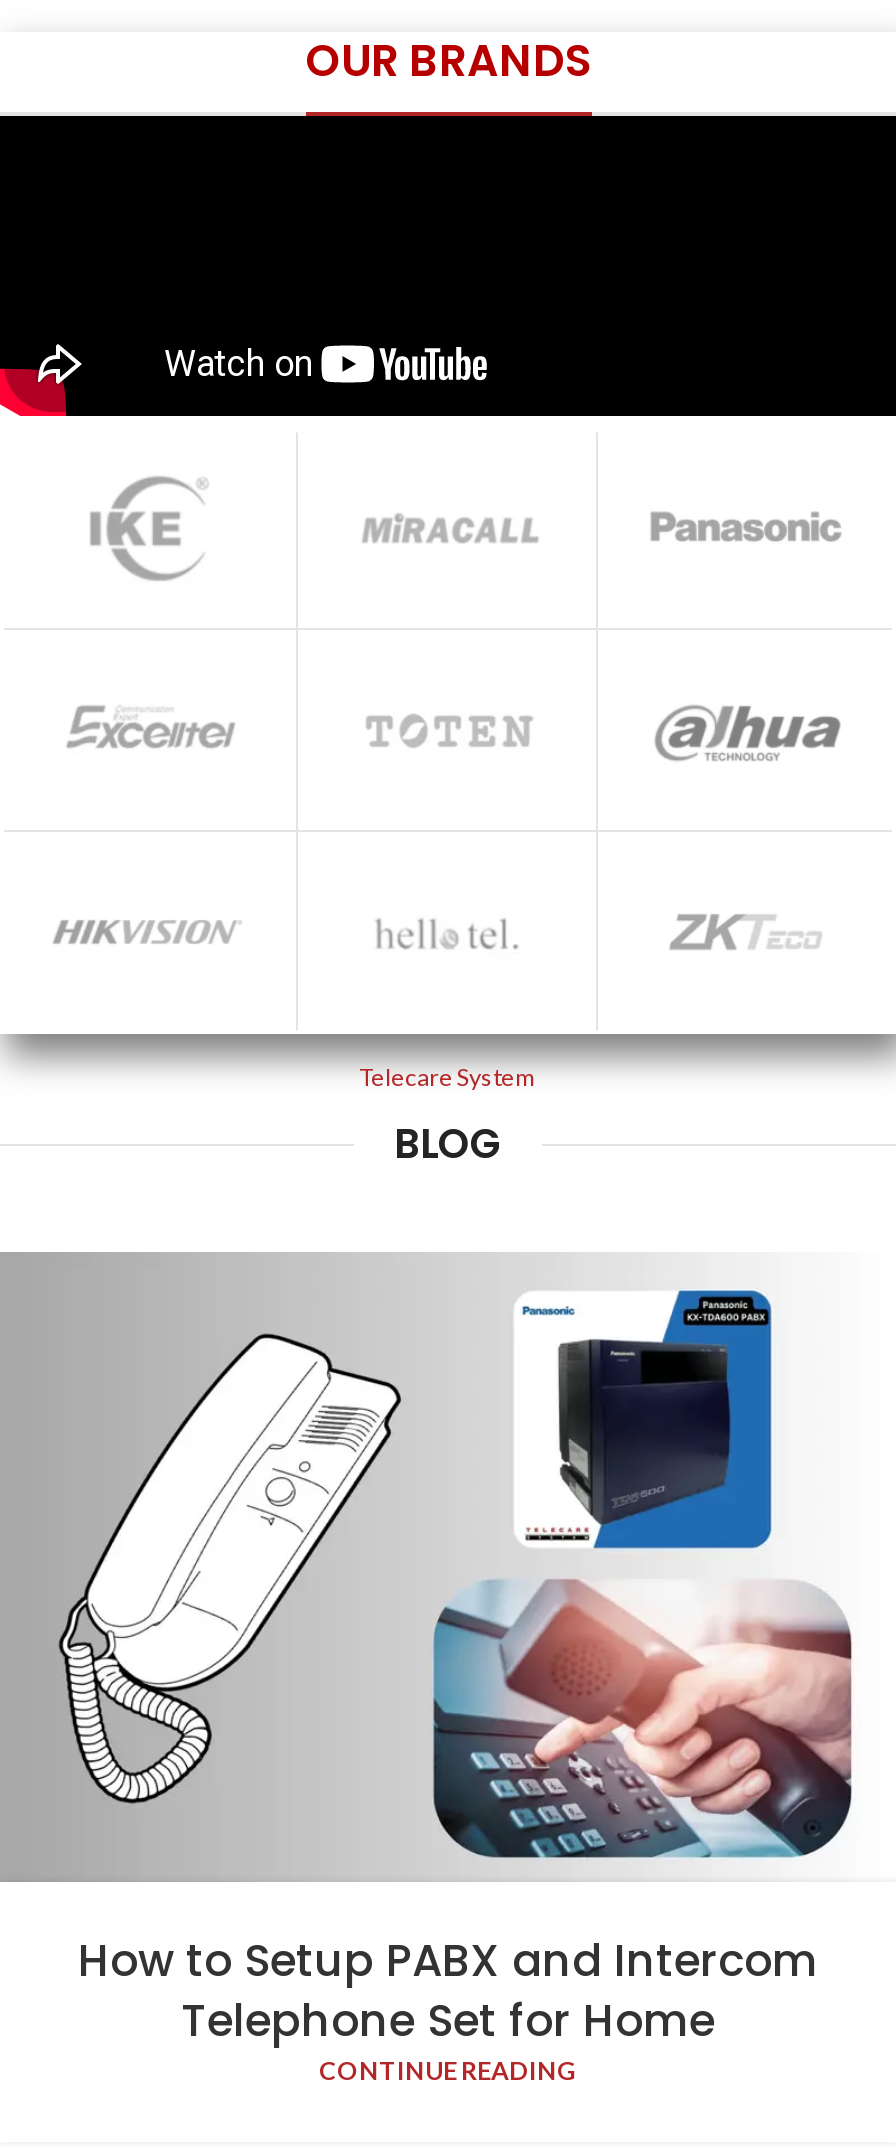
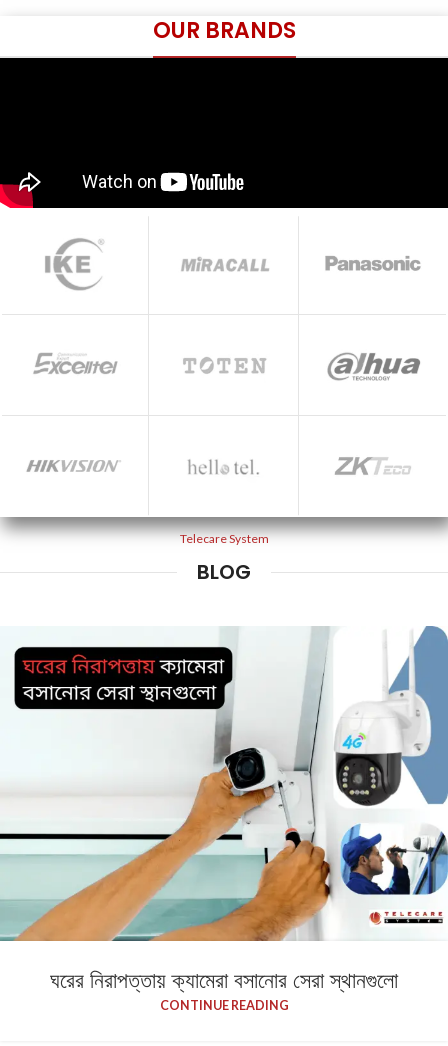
- [image]
- How to Setup PABX and Intercom
- Telephone Set for Home
+ [image]
+ ঘরের নিরাপত্তায় ক্যামেরা বসানোর সেরা স্থানগুলো
